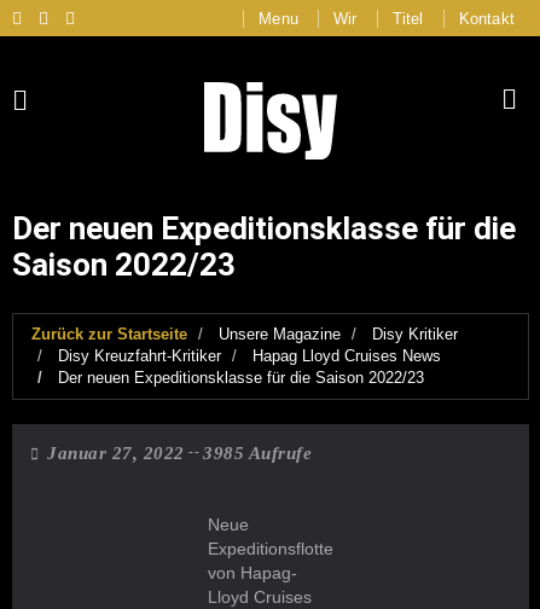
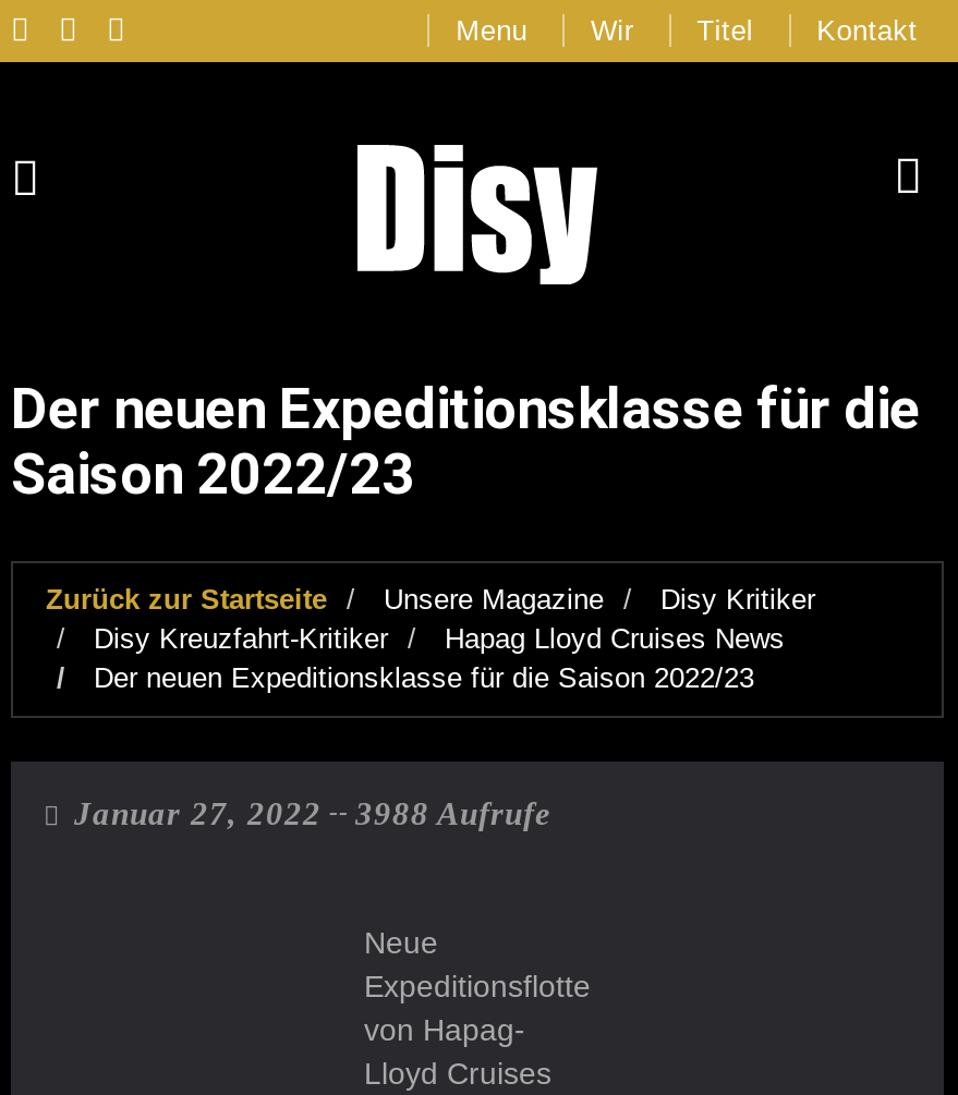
- Januar 27, 2022 3985 Aufrufe
+ Januar 27, 2022 3988 Aufrufe
